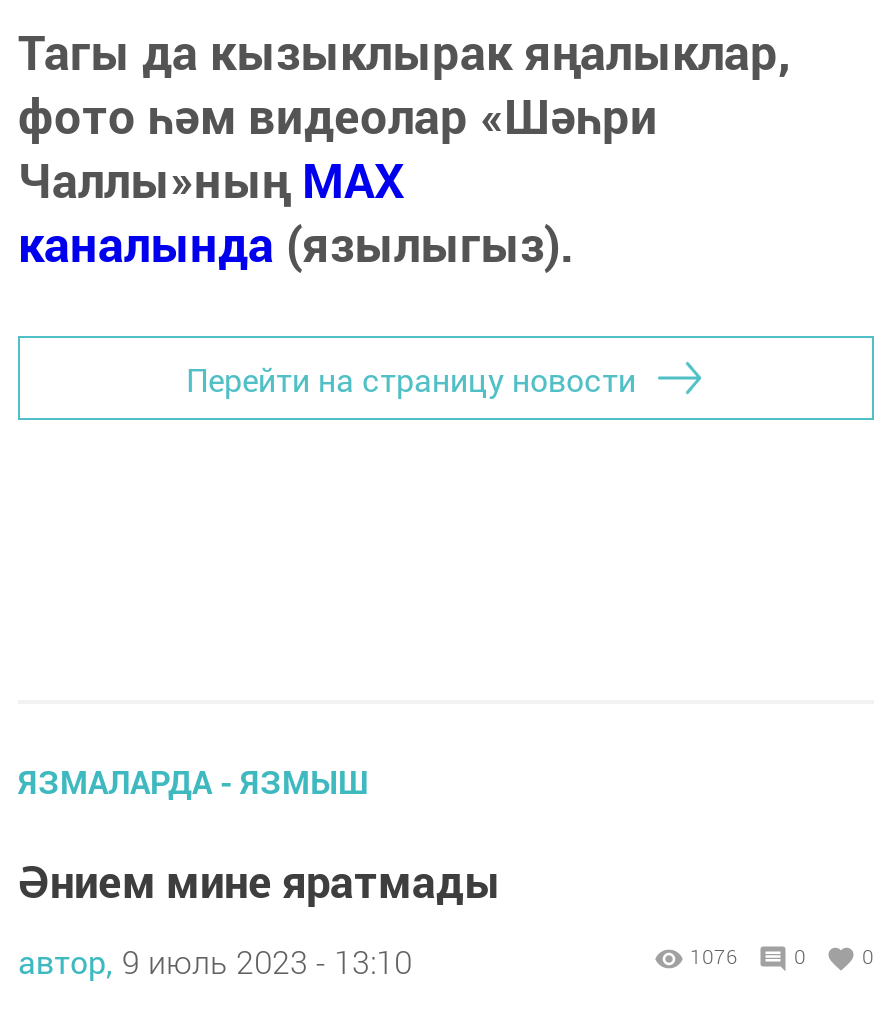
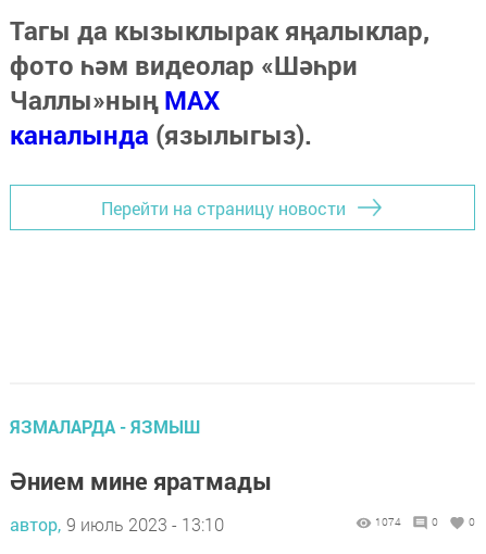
- 1076
+ 1074
